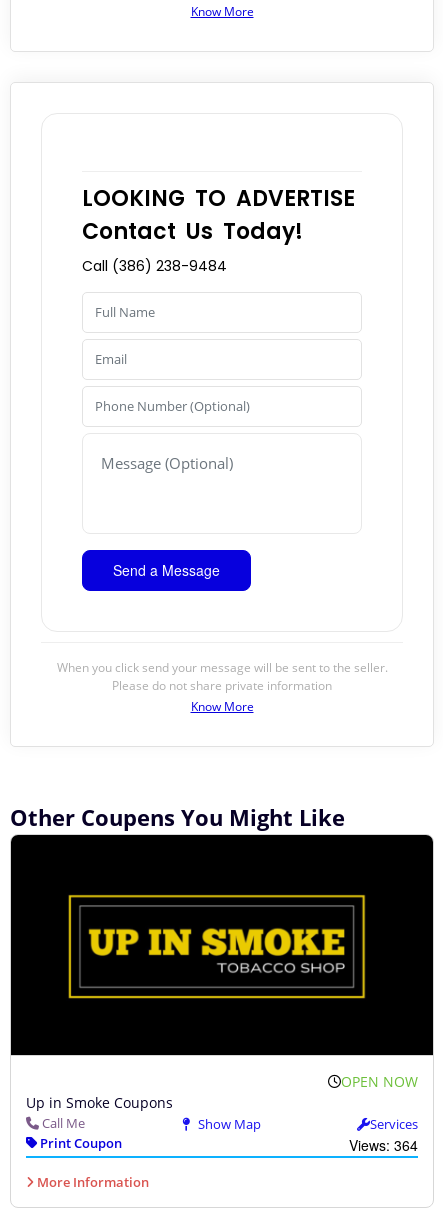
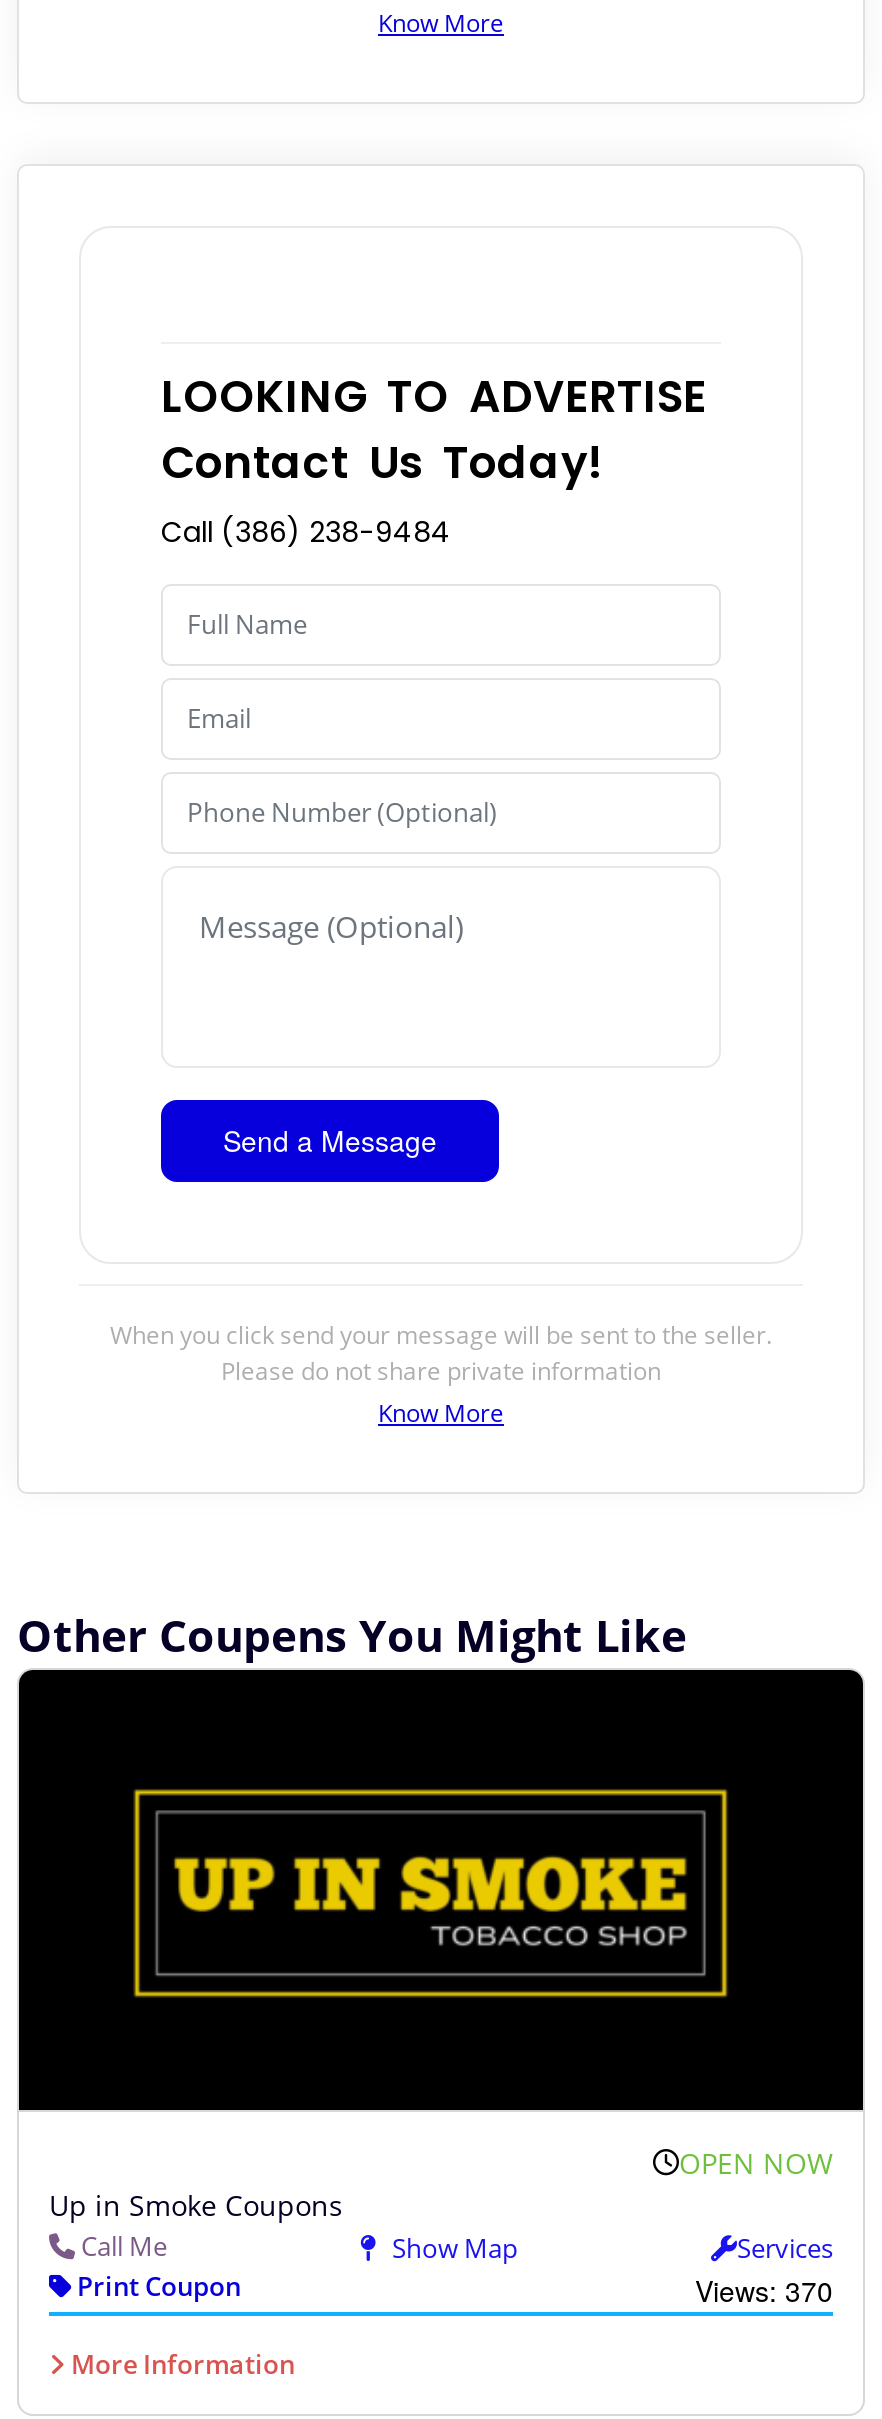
- Views: 364
+ Views: 370
